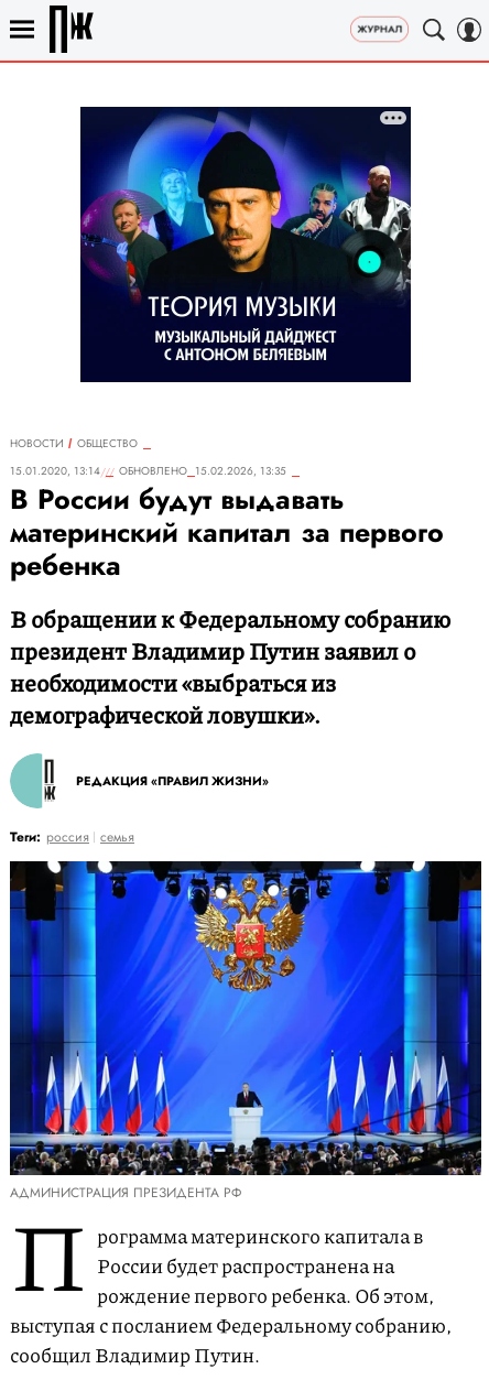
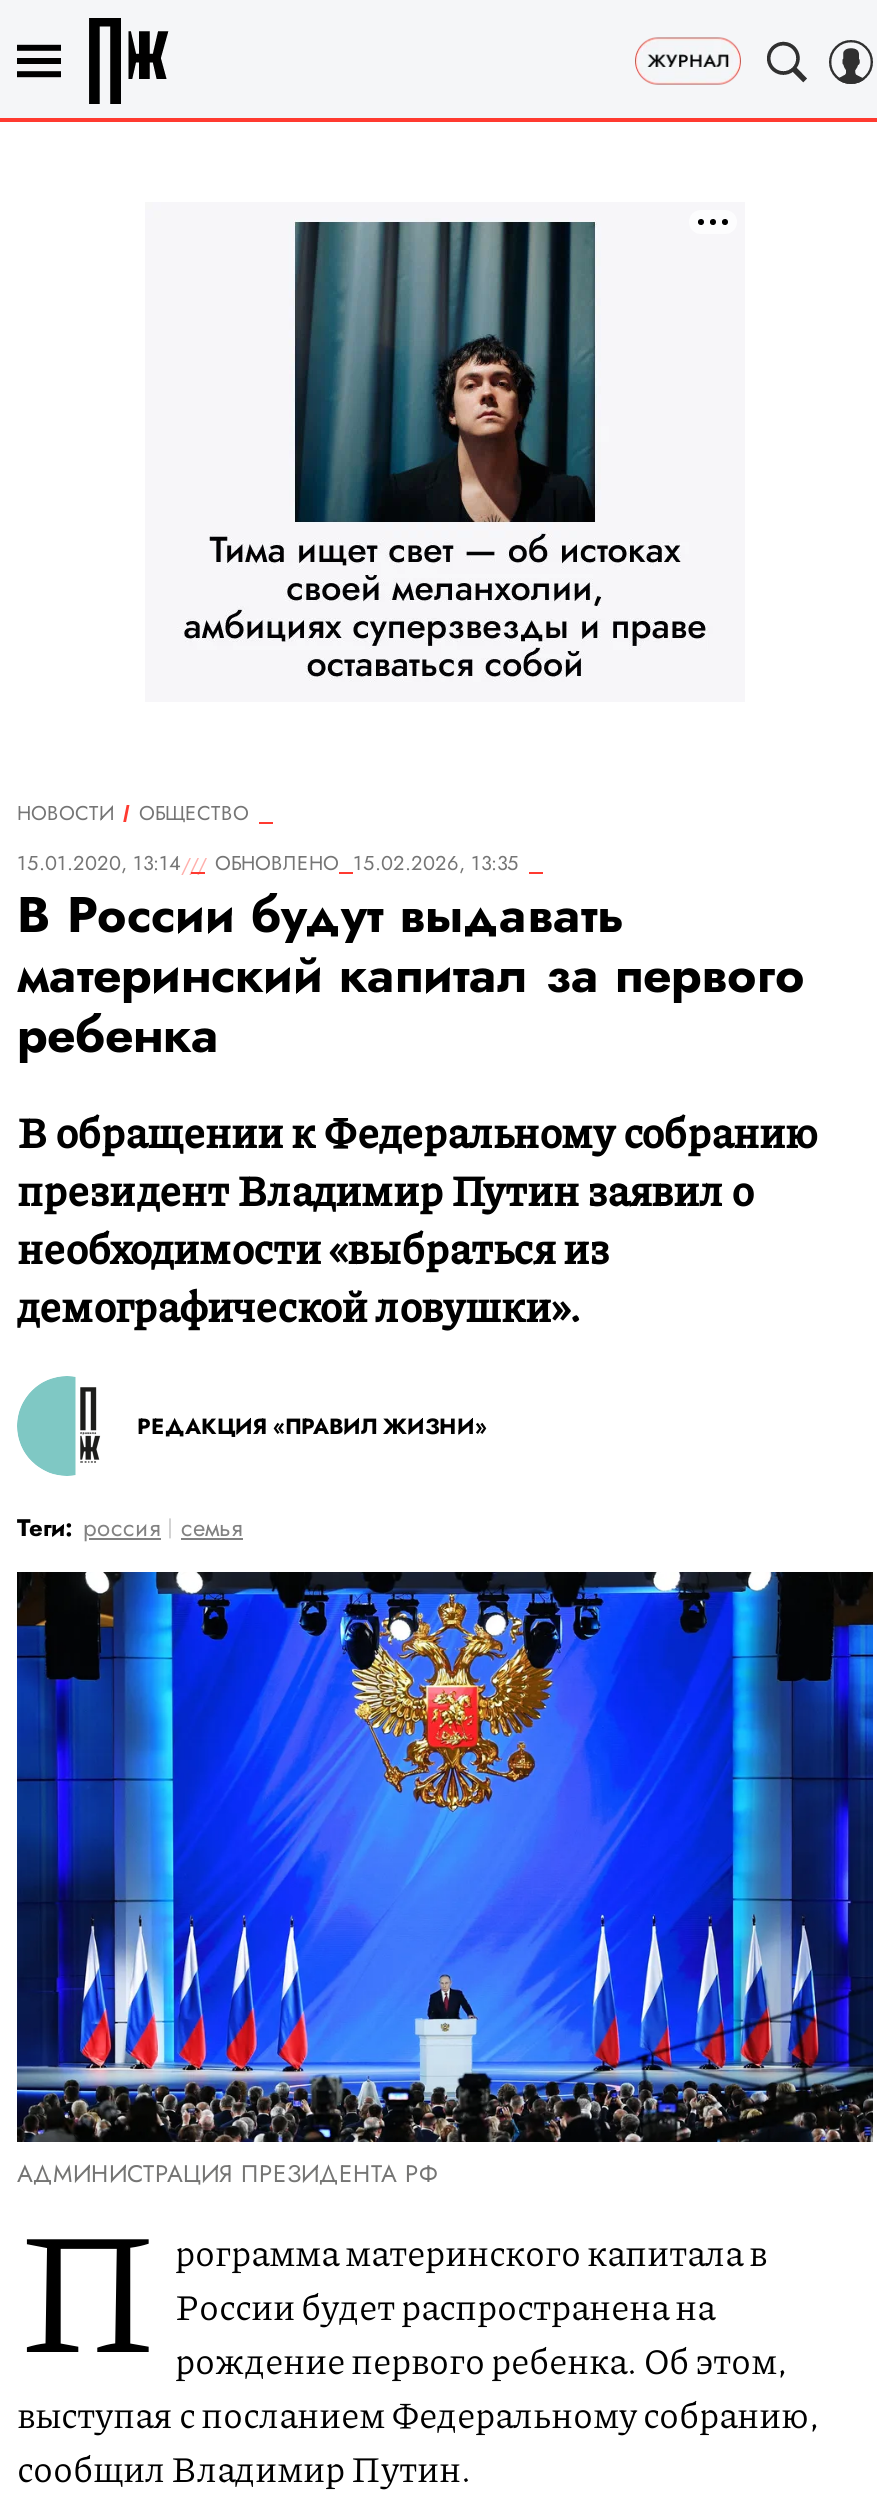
- [image]
+ [image]
